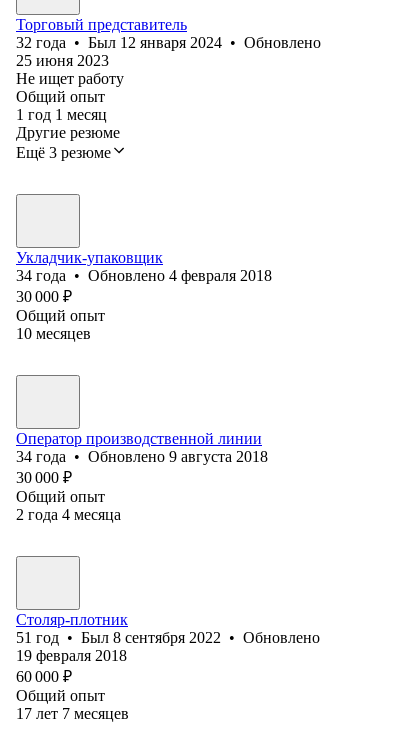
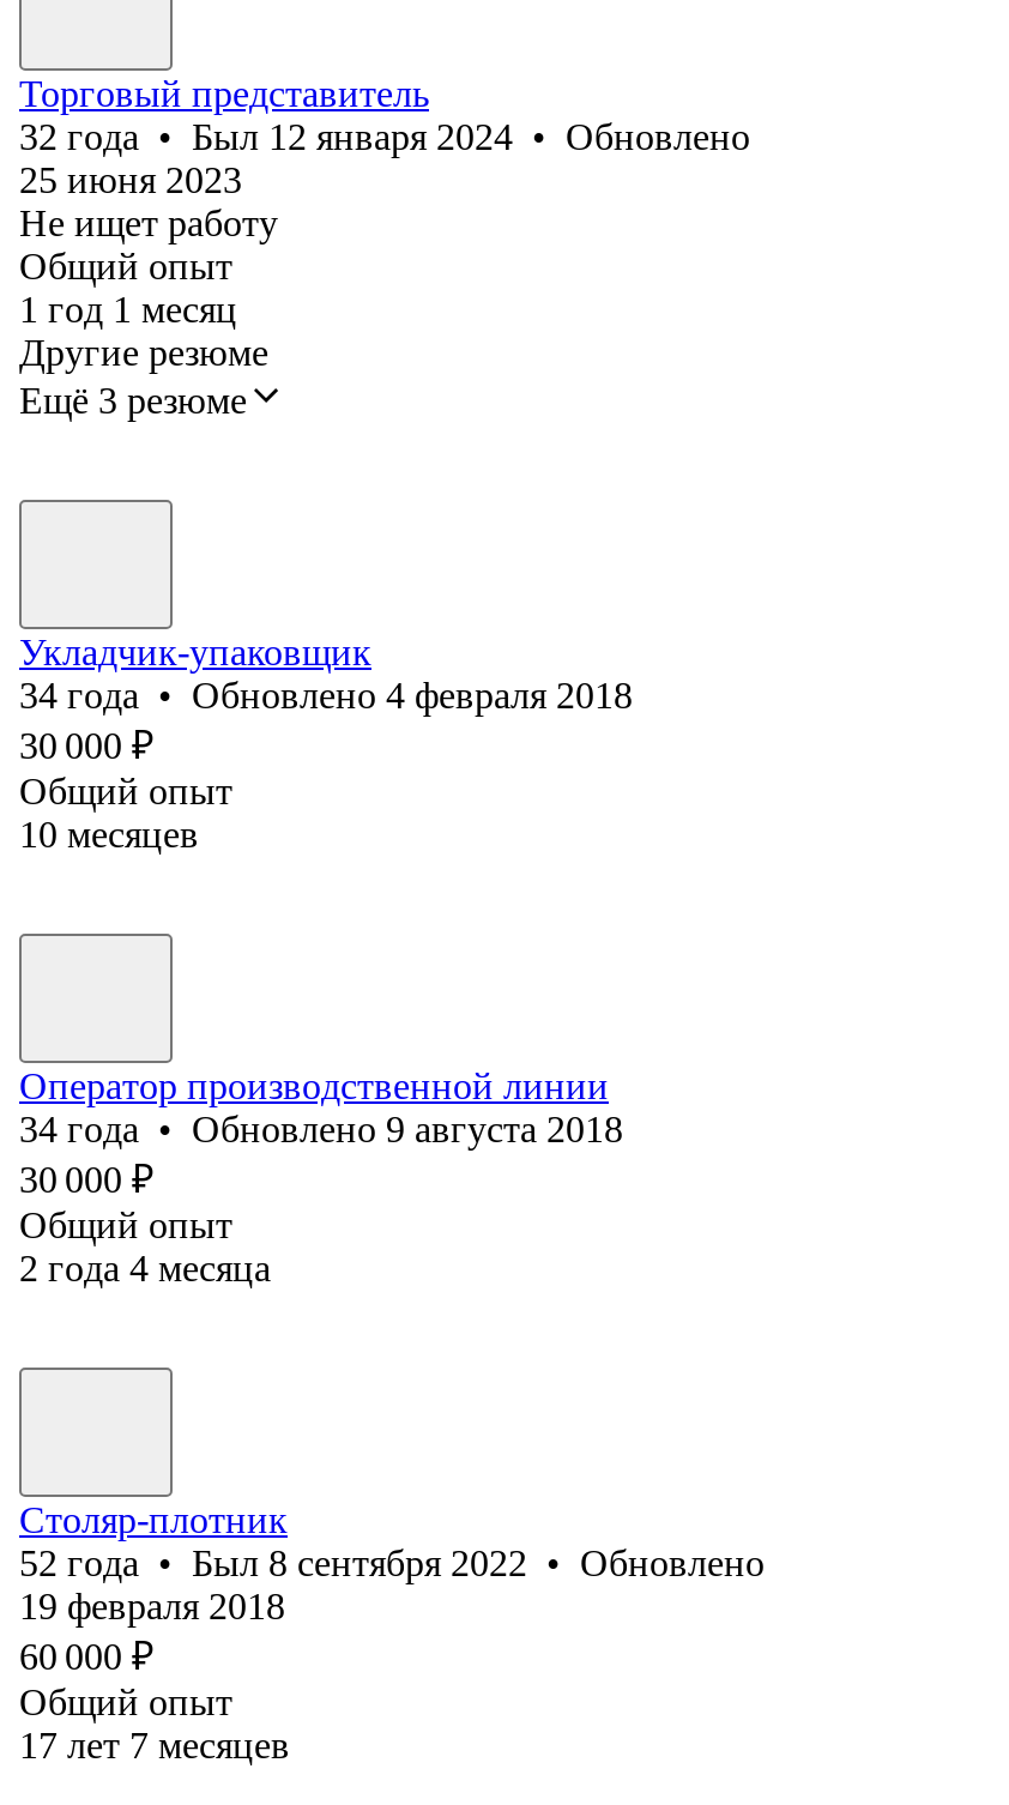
- 51 год • Был 8 сентября 2022 • Обновлено
+ 52 года • Был 8 сентября 2022 • Обновлено
